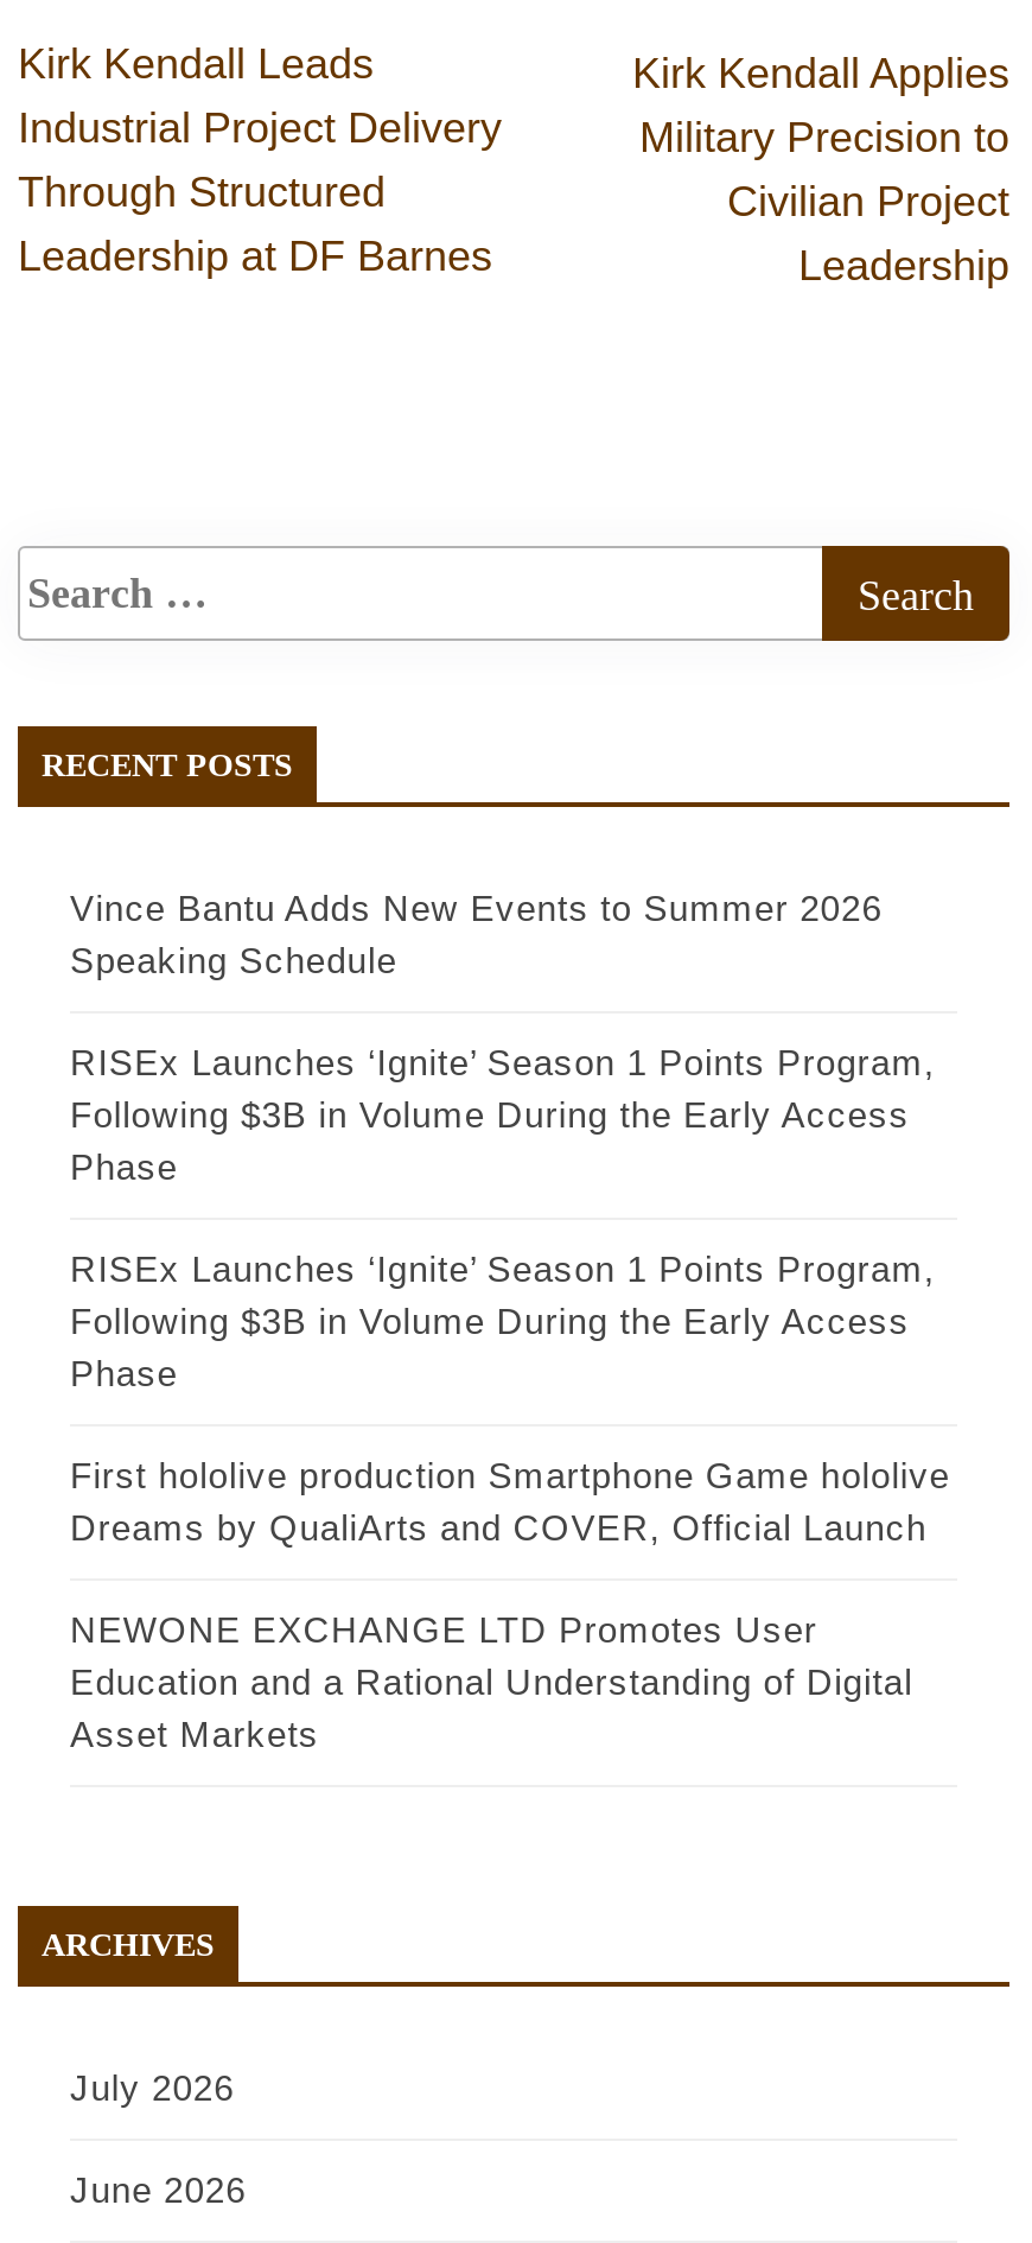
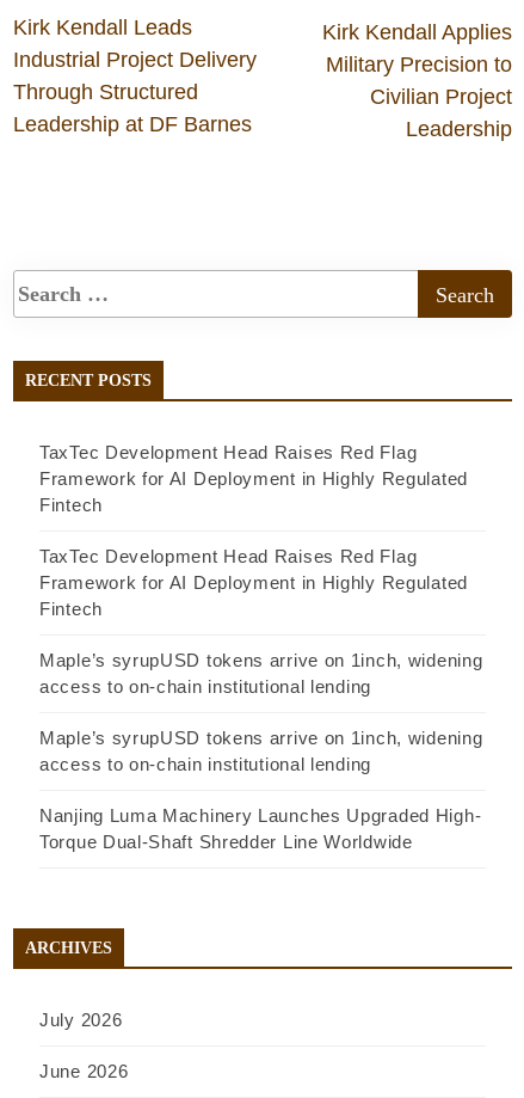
- Vince Bantu Adds New Events to Summer 2026
- Speaking Schedule
+ TaxTec Development Head Raises Red Flag
+ Framework for AI Deployment in Highly Regulated
+ Fintech

- RISEx Launches ‘Ignite’ Season 1 Points Program,
- Following $3B in Volume During the Early Access
- Phase
+ TaxTec Development Head Raises Red Flag
+ Framework for AI Deployment in Highly Regulated
+ Fintech

- RISEx Launches ‘Ignite’ Season 1 Points Program,
- Following $3B in Volume During the Early Access
- Phase
+ Maple’s syrupUSD tokens arrive on 1inch, widening
+ access to on-chain institutional lending

- First hololive production Smartphone Game hololive
- Dreams by QualiArts and COVER, Official Launch
+ Maple’s syrupUSD tokens arrive on 1inch, widening
+ access to on-chain institutional lending

- NEWONE EXCHANGE LTD Promotes User
- Education and a Rational Understanding of Digital
- Asset Markets
+ Nanjing Luma Machinery Launches Upgraded High-
+ Torque Dual-Shaft Shredder Line Worldwide
